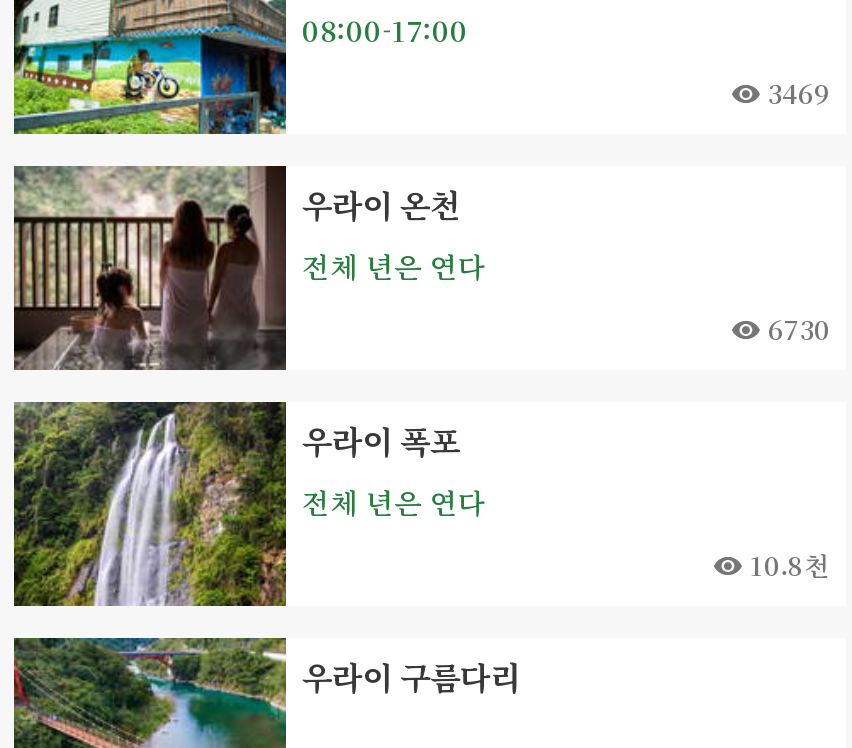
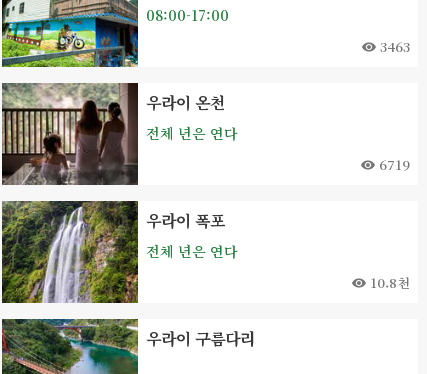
- 3469
+ 3463

- 6730
+ 6719
